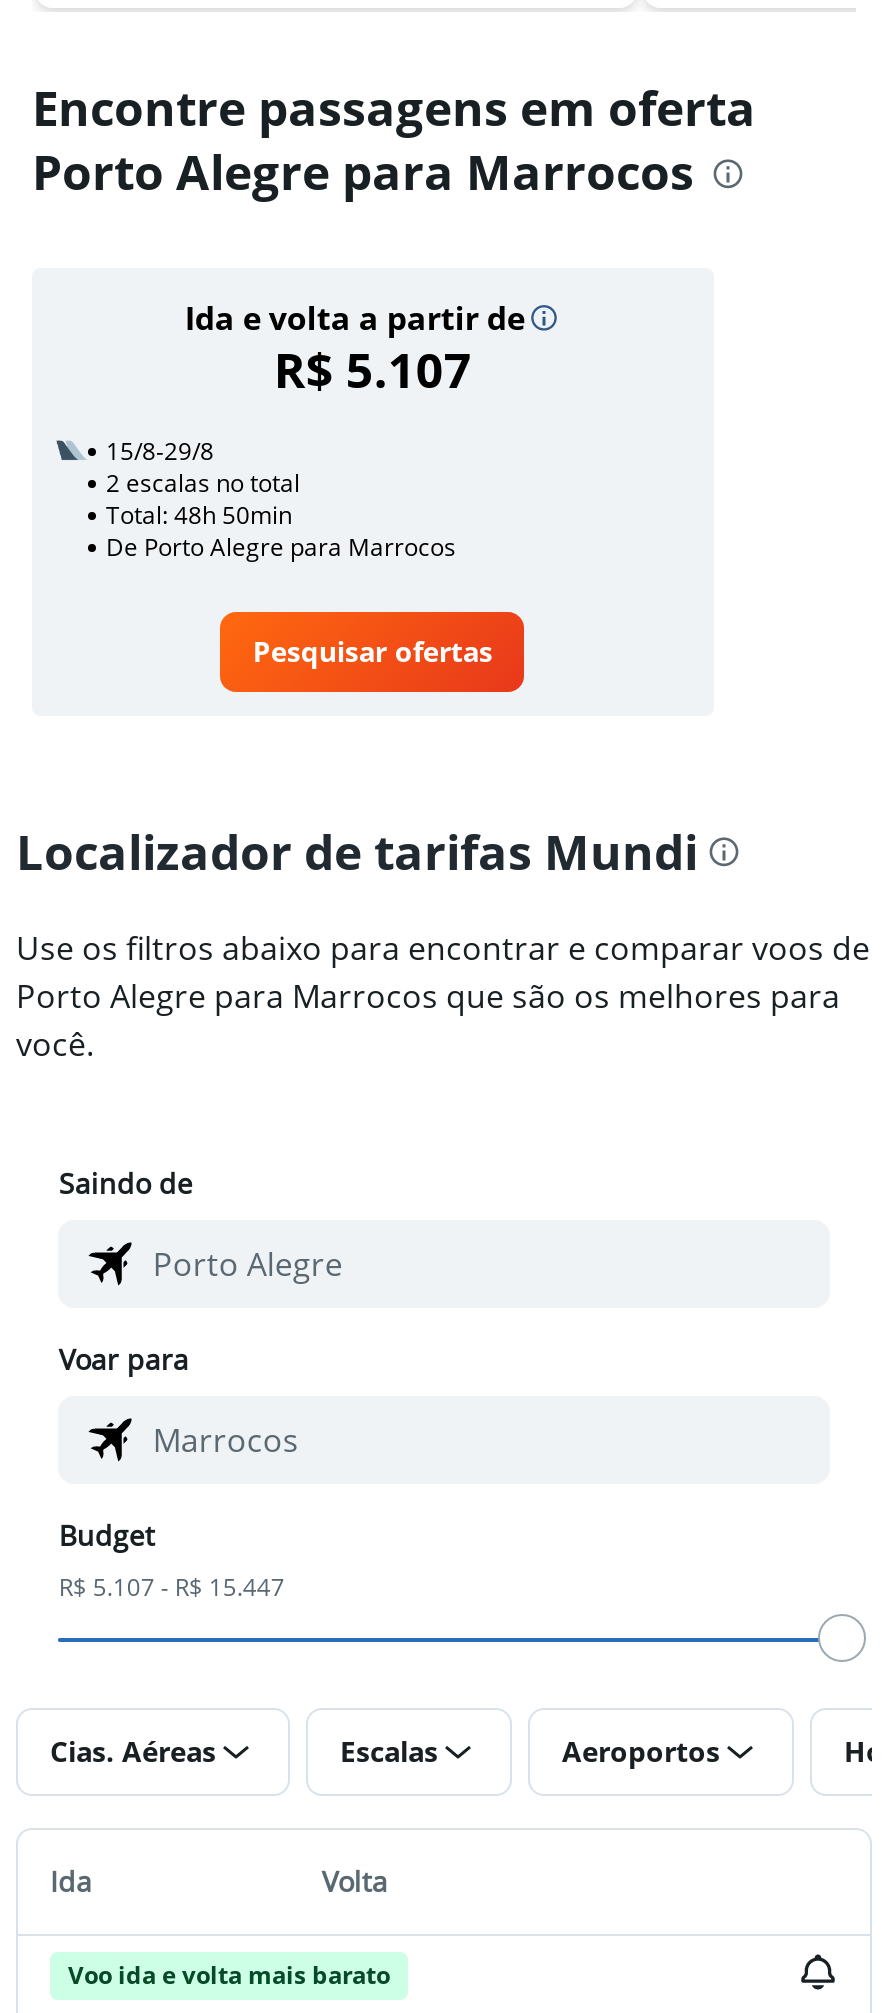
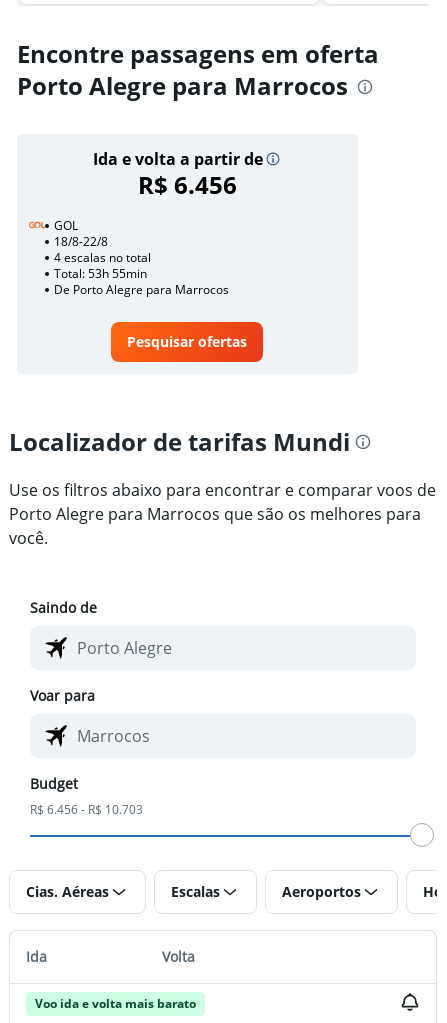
- R$ 5.107
+ R$ 6.456

- 15/8-29/8
- 2 escalas no total
- Total: 48h 50min
+ GOL
+ 18/8-22/8
+ 4 escalas no total
+ Total: 53h 55min

- R$ 5.107 - R$ 15.447
+ R$ 6.456 - R$ 10.703
